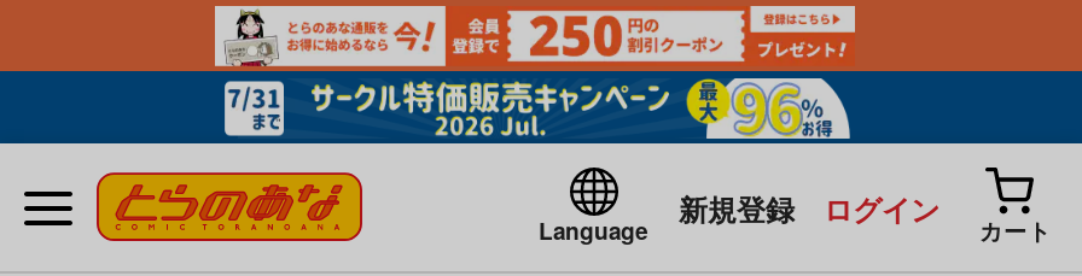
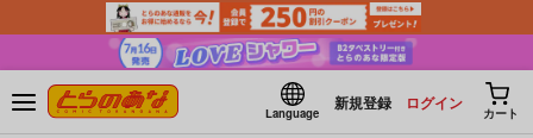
- [image]
+ [image]
